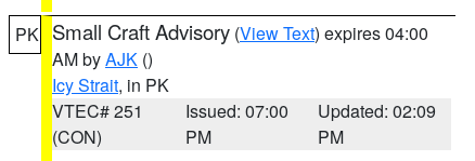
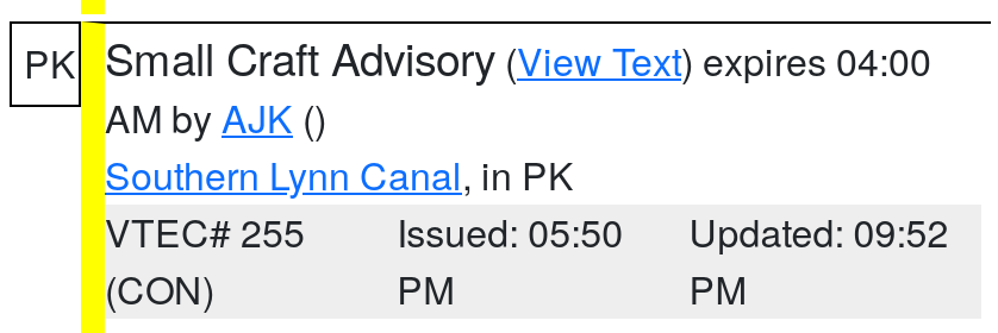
- Icy Strait, in PK
- VTEC# 251
+ Southern Lynn Canal, in PK
+ VTEC# 255

- Issued: 07:00
+ Issued: 05:50

- Updated: 02:09
+ Updated: 09:52
